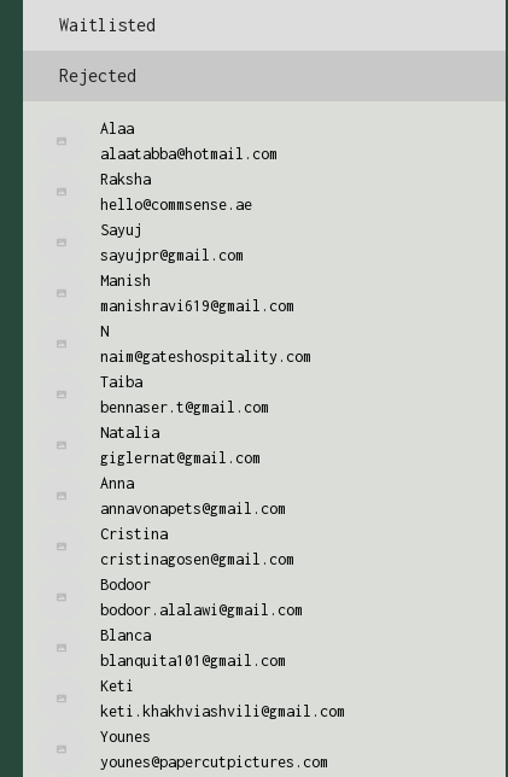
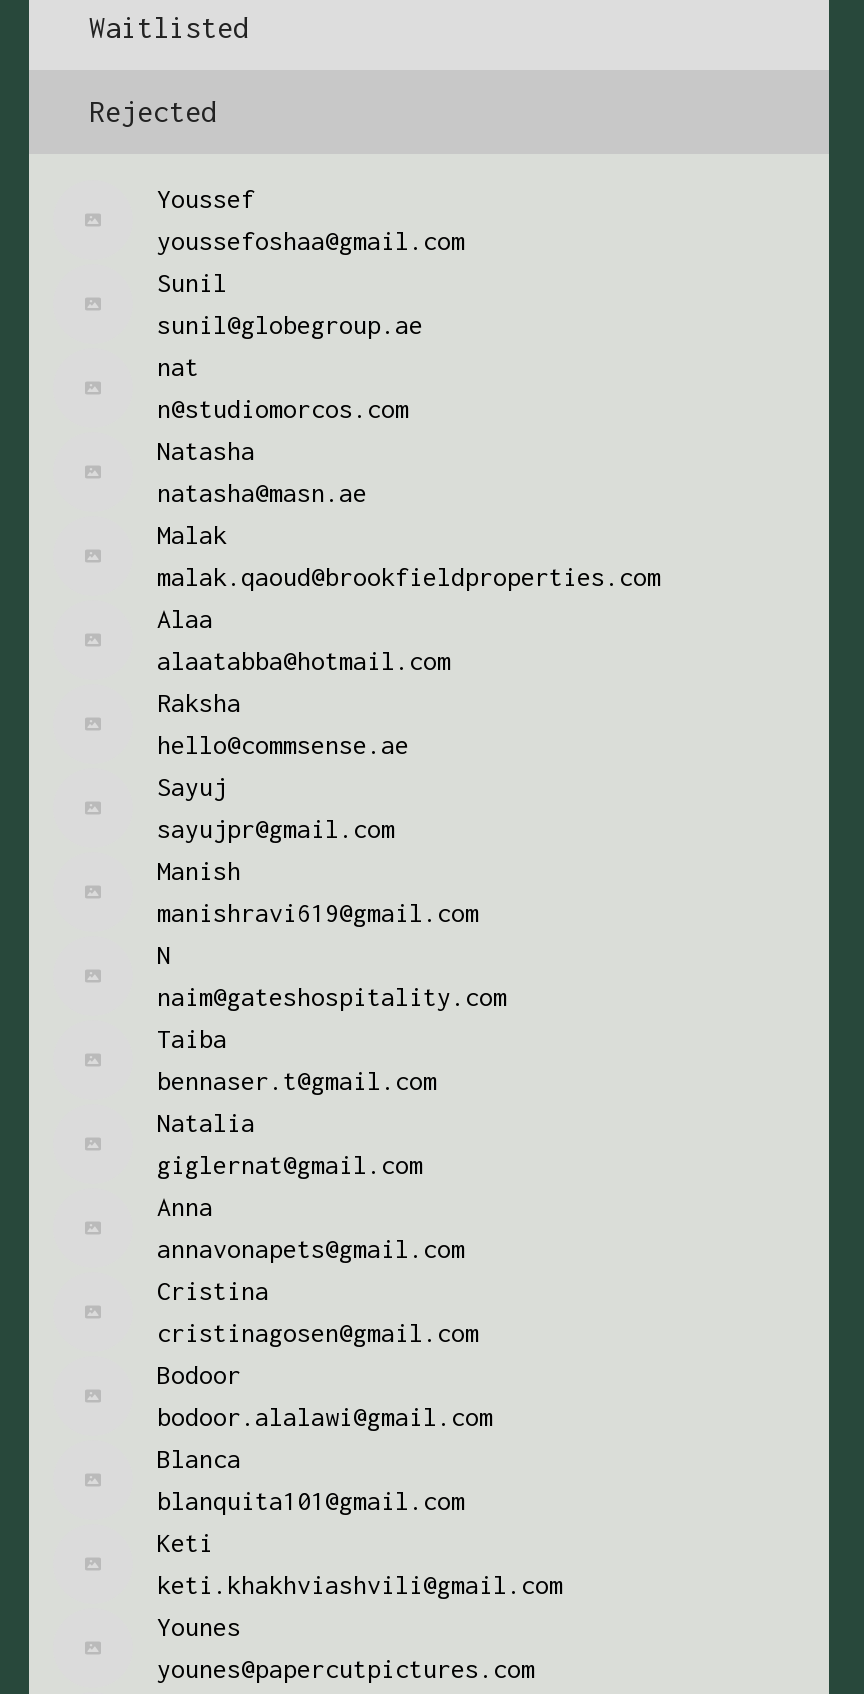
+ Youssef
+ youssefoshaa@gmail.com
+ Sunil
+ sunil@globegroup.ae
+ nat
+ n@studiomorcos.com
+ Natasha
+ natasha@masn.ae
+ Malak
+ malak.qaoud@brookfieldproperties.com
